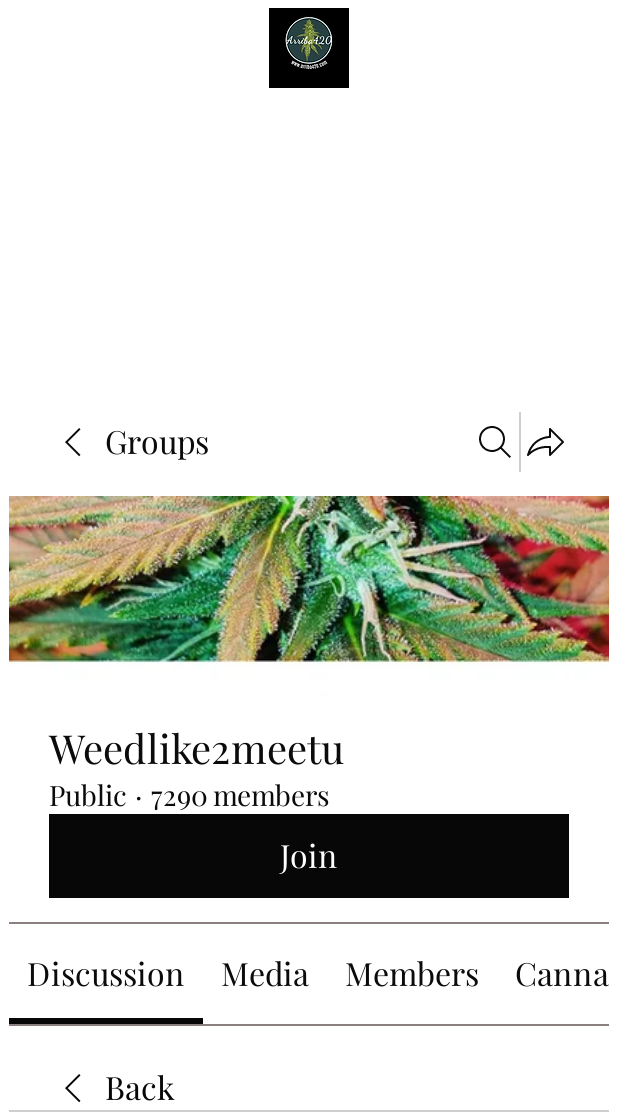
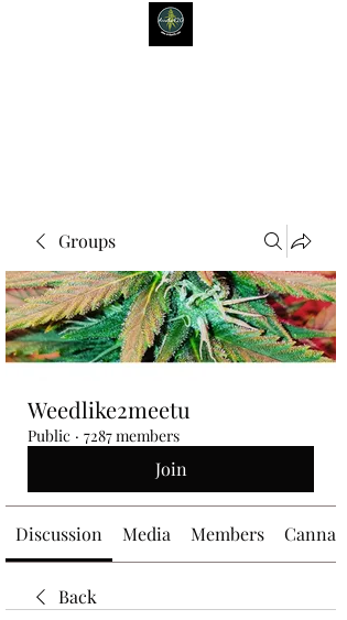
- Public · 7290 members
+ Public · 7287 members
